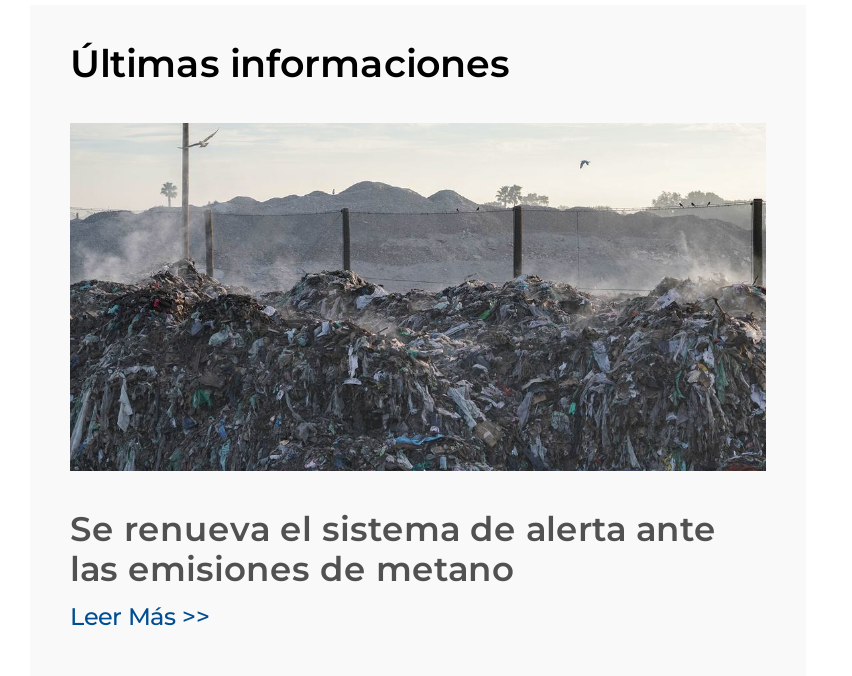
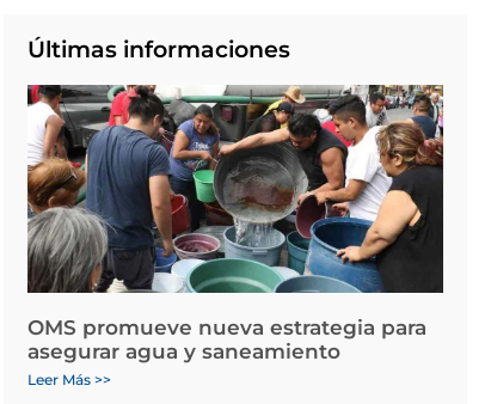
- [image]
- Se renueva el sistema de alerta ante
- las emisiones de metano
+ [image]
+ OMS promueve nueva estrategia para
+ asegurar agua y saneamiento
